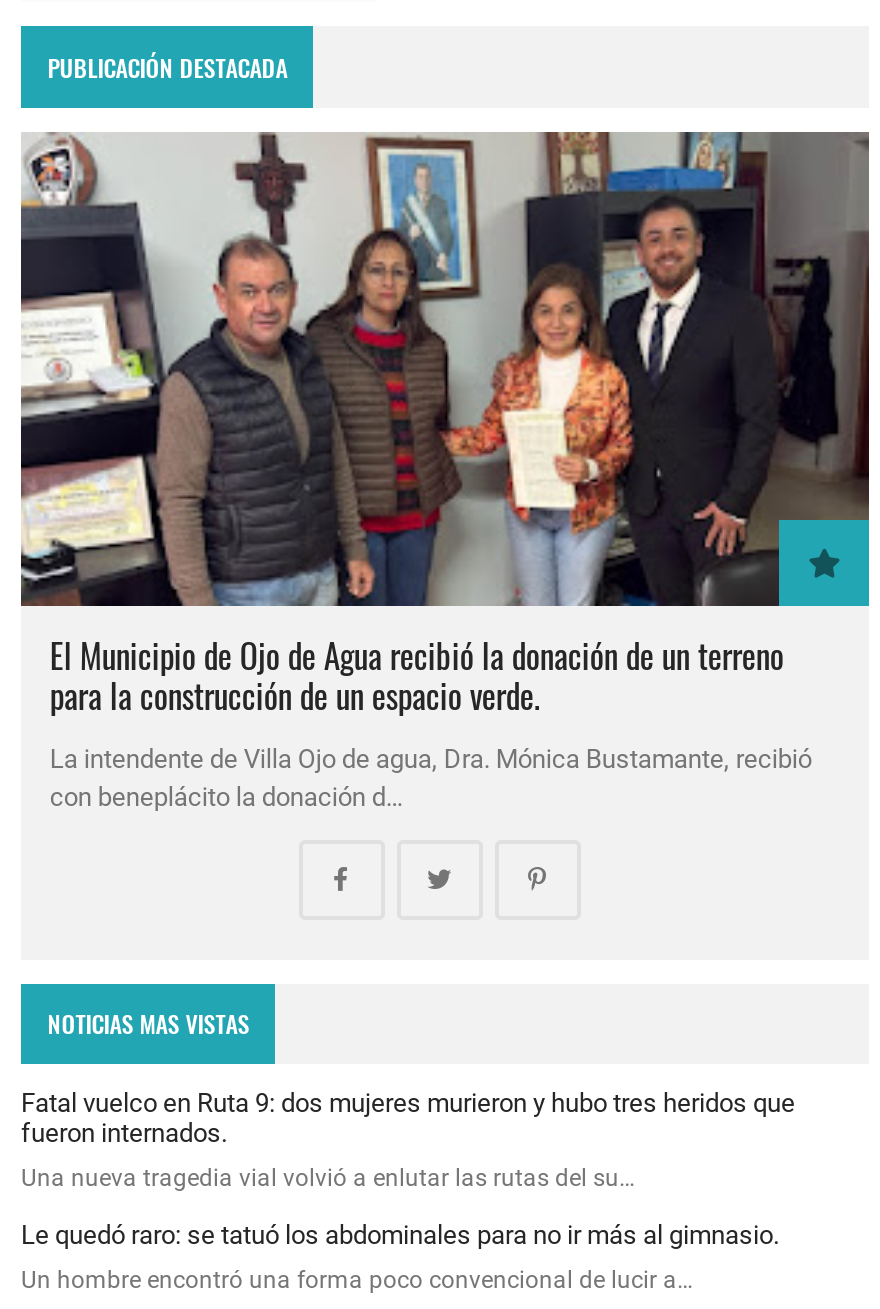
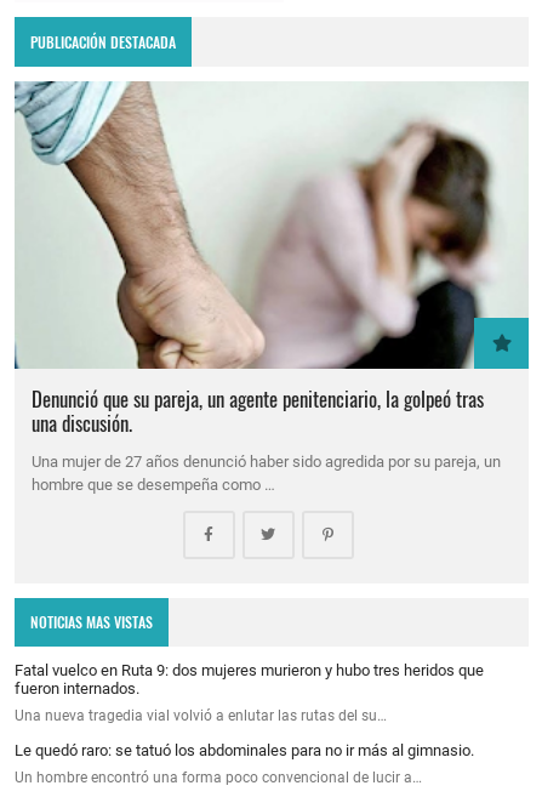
- [image]
- El Municipio de Ojo de Agua recibió la donación de un terreno
- para la construcción de un espacio verde.
+ [image]
+ Denunció que su pareja, un agente penitenciario, la golpeó tras
+ una discusión.

- La intendente de Villa Ojo de agua, Dra. Mónica Bustamante, recibió
- con beneplácito la donación d…
+ Una mujer de 27 años denunció haber sido agredida por su pareja, un
+ hombre que se desempeña como …
